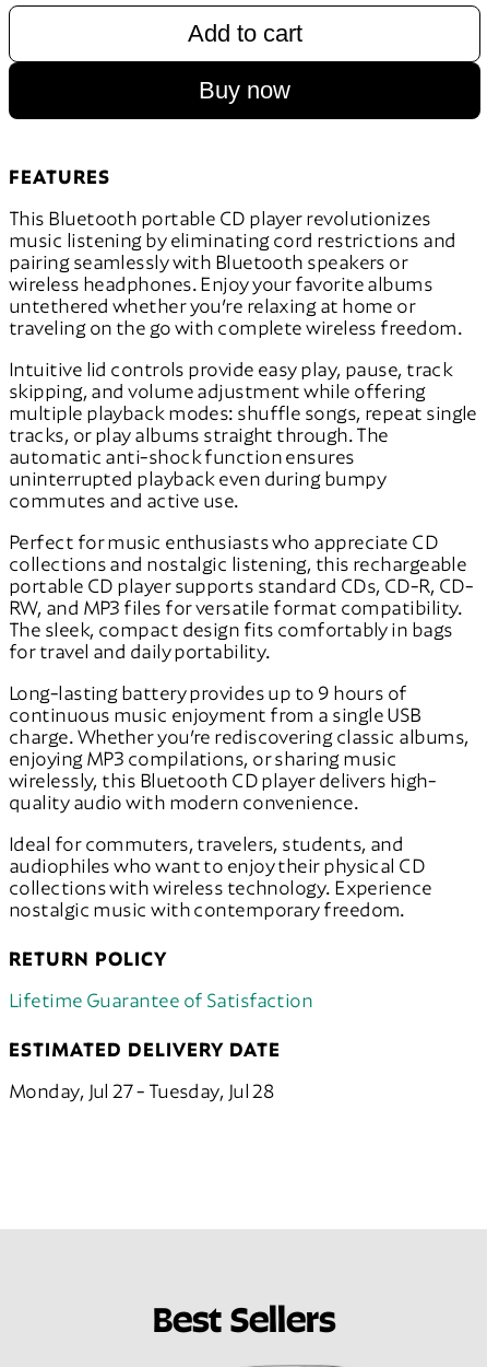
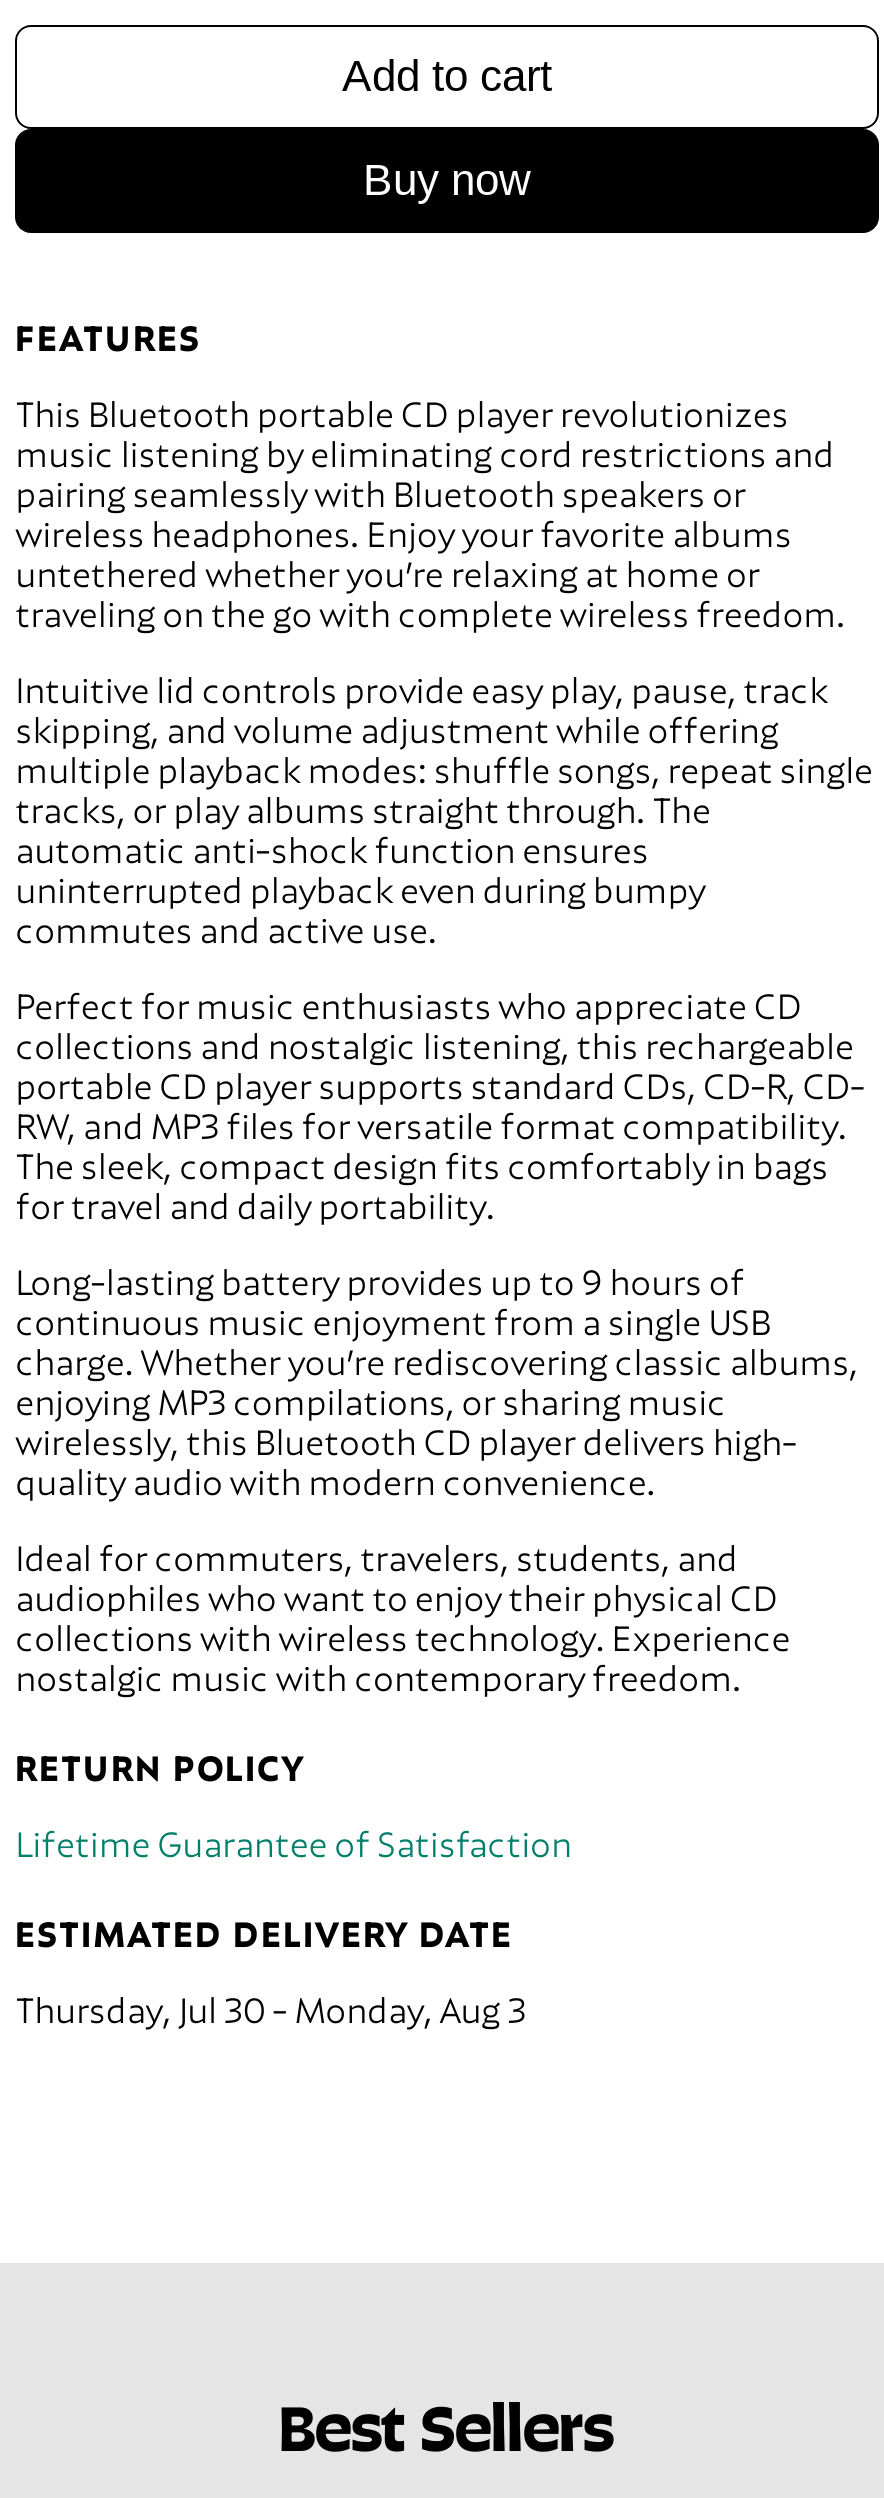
- Monday, Jul 27 - Tuesday, Jul 28
+ Thursday, Jul 30 - Monday, Aug 3
